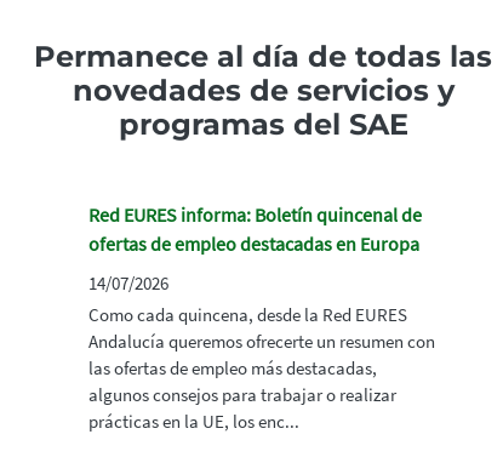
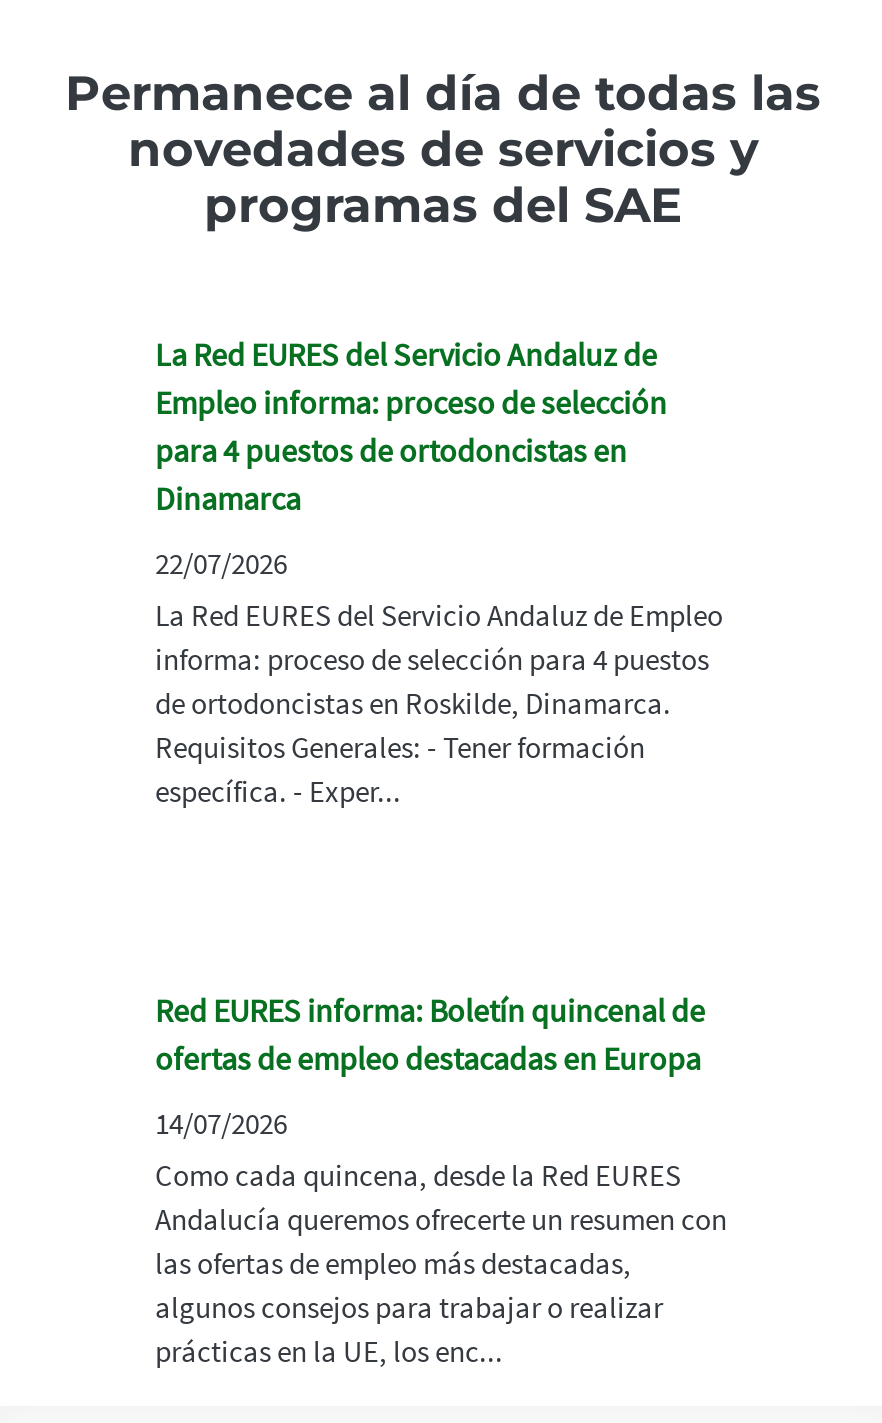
+ La Red EURES del Servicio Andaluz de
+ Empleo informa: proceso de selección
+ para 4 puestos de ortodoncistas en
+ Dinamarca
+ 22/07/2026
+ La Red EURES del Servicio Andaluz de Empleo
+ informa: proceso de selección para 4 puestos
+ de ortodoncistas en Roskilde, Dinamarca.
+ Requisitos Generales: - Tener formación
+ específica. - Exper...
